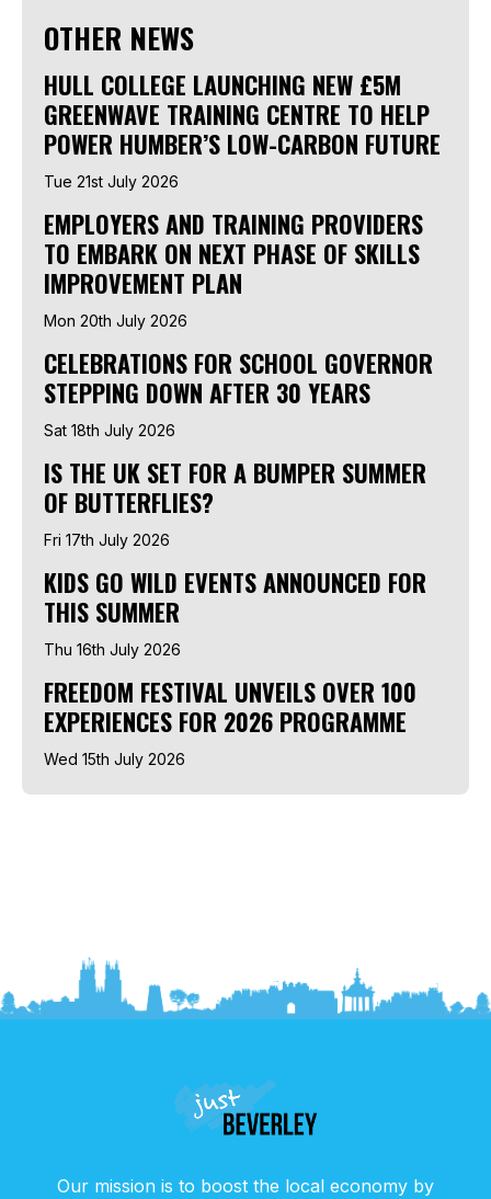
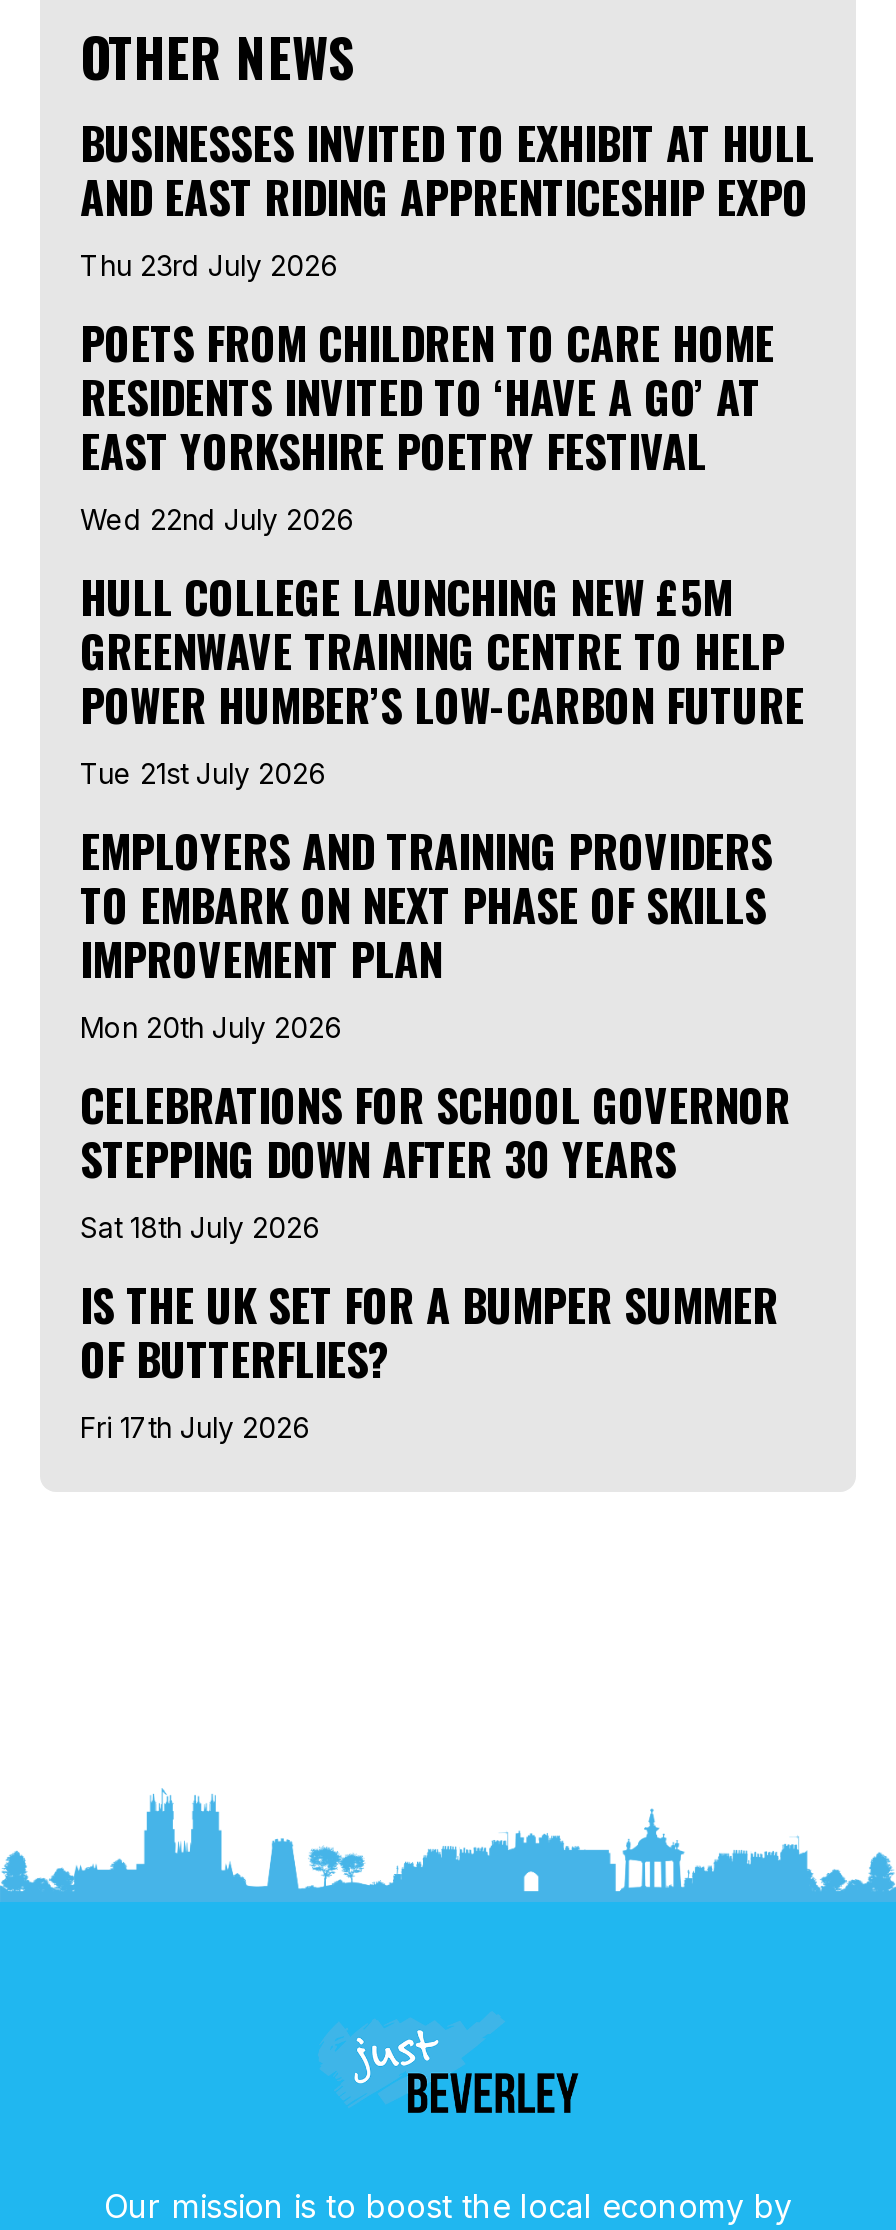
+ BUSINESSES INVITED TO EXHIBIT AT HULL
+ AND EAST RIDING APPRENTICESHIP EXPO
+ Thu 23rd July 2026
+ POETS FROM CHILDREN TO CARE HOME
+ RESIDENTS INVITED TO ‘HAVE A GO’ AT
+ EAST YORKSHIRE POETRY FESTIVAL
+ Wed 22nd July 2026

moved down: HULL COLLEGE LAUNCHING NEW £5M | GREENWAVE TRAINING CENTRE TO HELP | POWER HUMBER’S LOW-CARBON FUTURE | ... | OF BUTTERFLIES? | Fri 17th July 2026

- KIDS GO WILD EVENTS ANNOUNCED FOR
- THIS SUMMER
- Thu 16th July 2026
- FREEDOM FESTIVAL UNVEILS OVER 100
- EXPERIENCES FOR 2026 PROGRAMME
- Wed 15th July 2026
